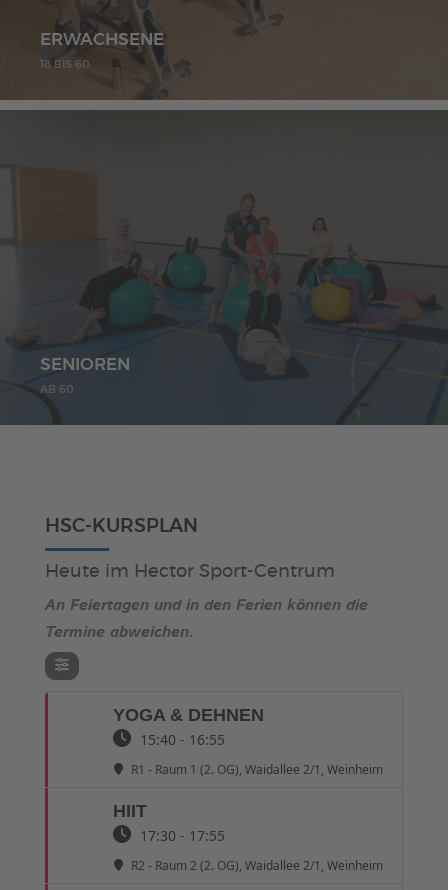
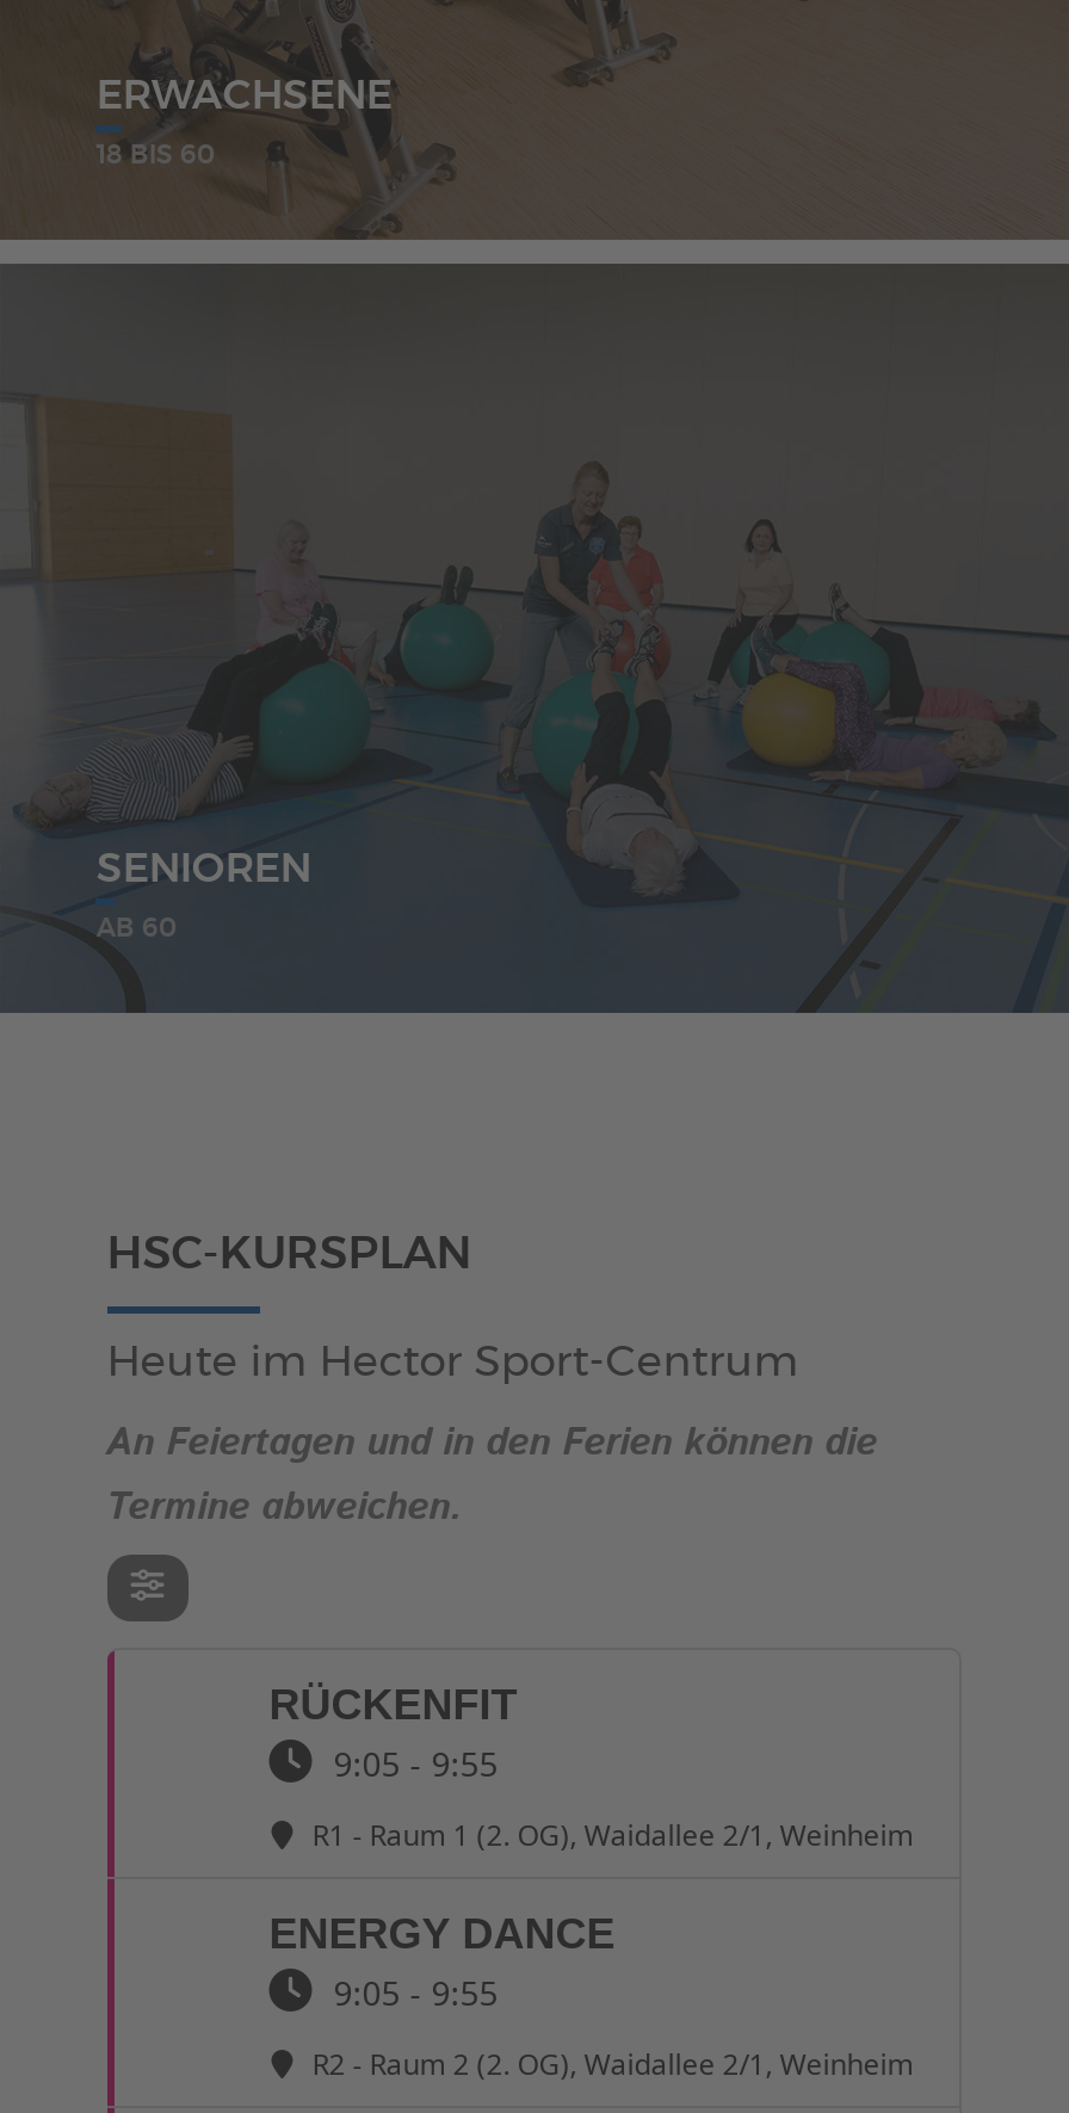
- YOGA & DEHNEN
- 15:40 - 16:55
+ RÜCKENFIT
+ 9:05 - 9:55

- HIIT
- 17:30 - 17:55
+ ENERGY DANCE
+ 9:05 - 9:55
